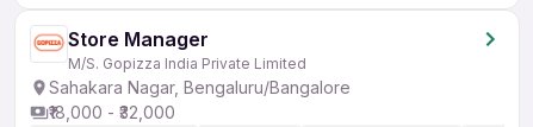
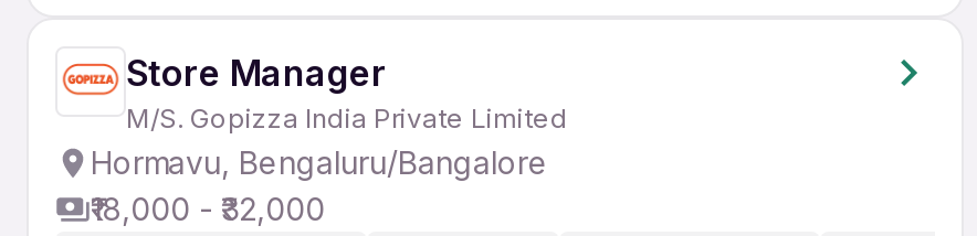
- Sahakara Nagar, Bengaluru/Bangalore
+ Hormavu, Bengaluru/Bangalore
